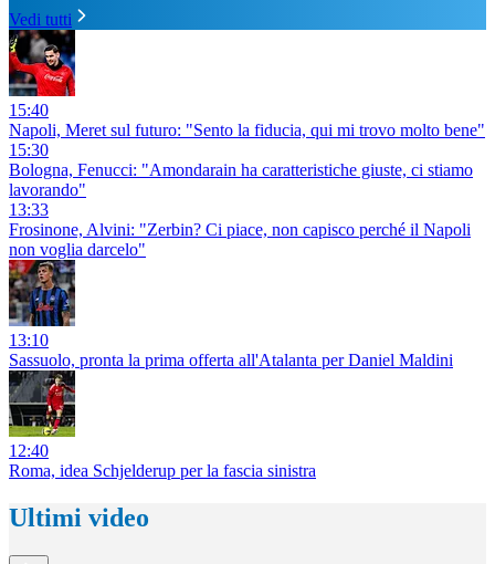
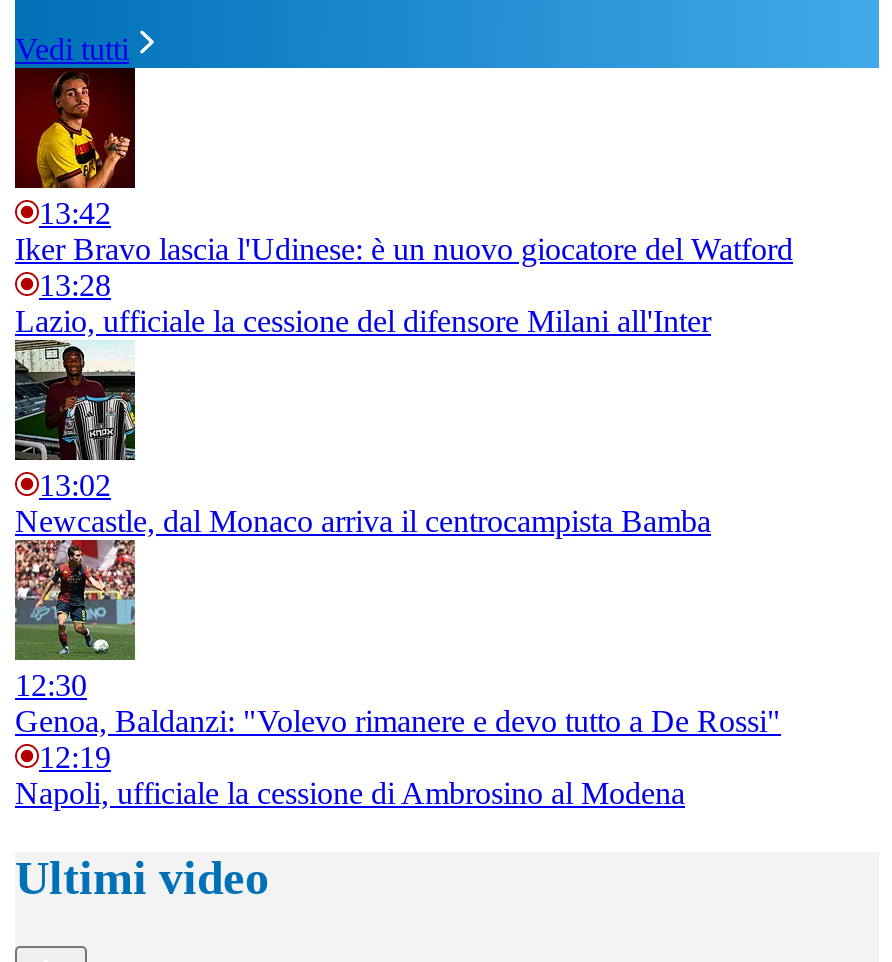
- [image]
- 15:40
- Napoli, Meret sul futuro: "Sento la fiducia, qui mi trovo molto bene"
- 15:30
- Bologna, Fenucci: "Amondarain ha caratteristiche giuste, ci stiamo
- lavorando"
- 13:33
- Frosinone, Alvini: "Zerbin? Ci piace, non capisco perché il Napoli
- non voglia darcelo"
+ [image]
+ 13:42
+ Iker Bravo lascia l'Udinese: è un nuovo giocatore del Watford
+ 13:28
+ Lazio, ufficiale la cessione del difensore Milani all'Inter

- 13:10
- Sassuolo, pronta la prima offerta all'Atalanta per Daniel Maldini
+ 13:02
+ Newcastle, dal Monaco arriva il centrocampista Bamba

- 12:40
- Roma, idea Schjelderup per la fascia sinistra
+ 12:30
+ Genoa, Baldanzi: "Volevo rimanere e devo tutto a De Rossi"
+ 12:19
+ Napoli, ufficiale la cessione di Ambrosino al Modena
